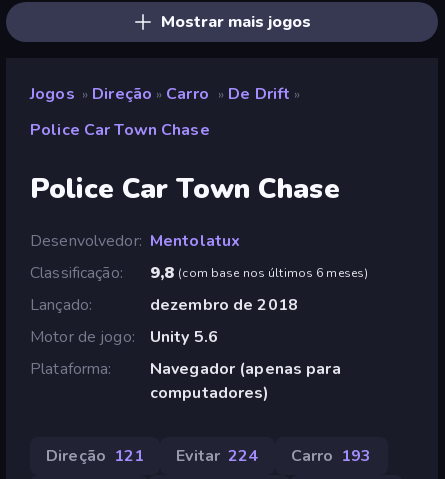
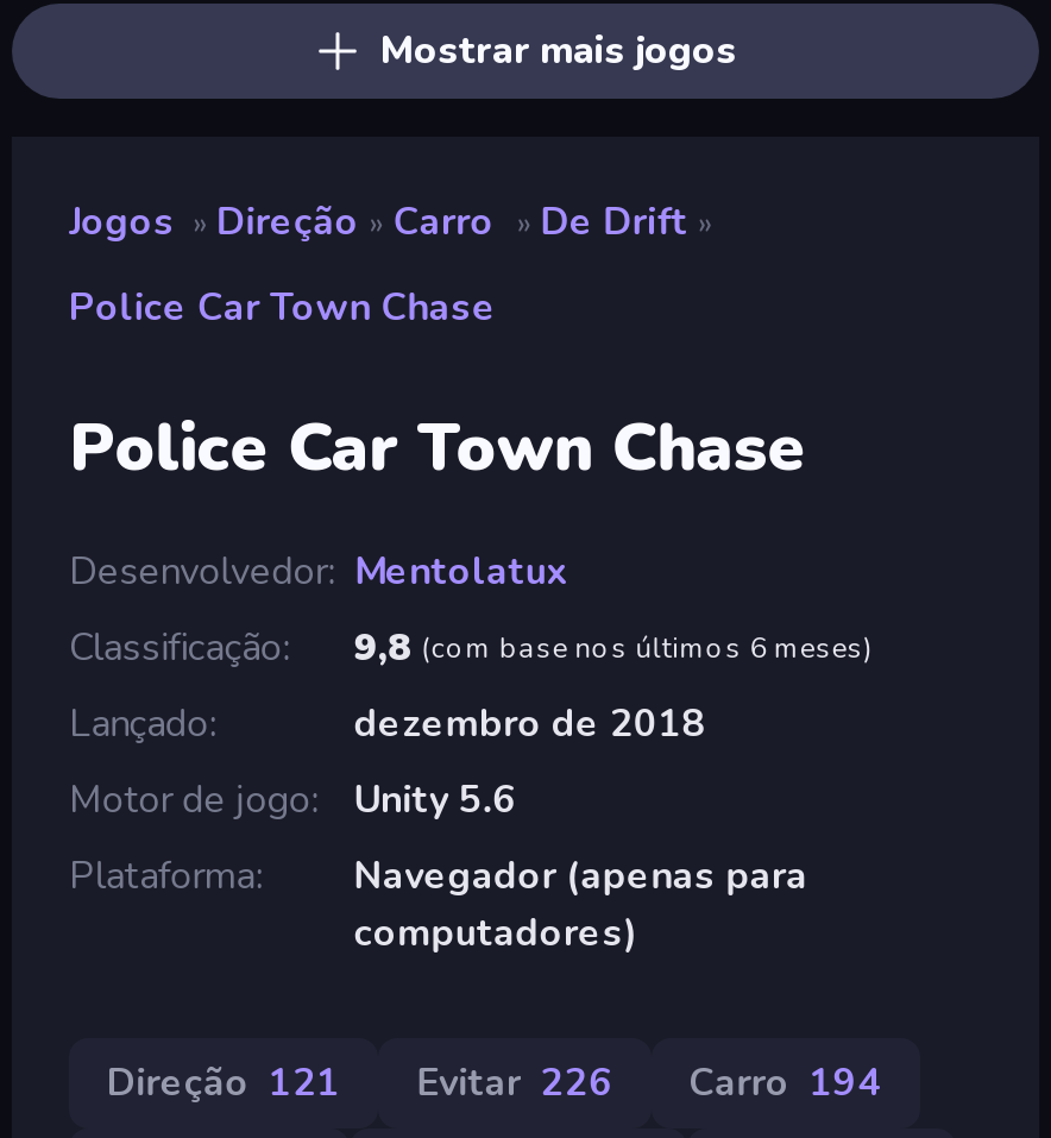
- Evitar 224
+ Evitar 226

- Carro 193
+ Carro 194
